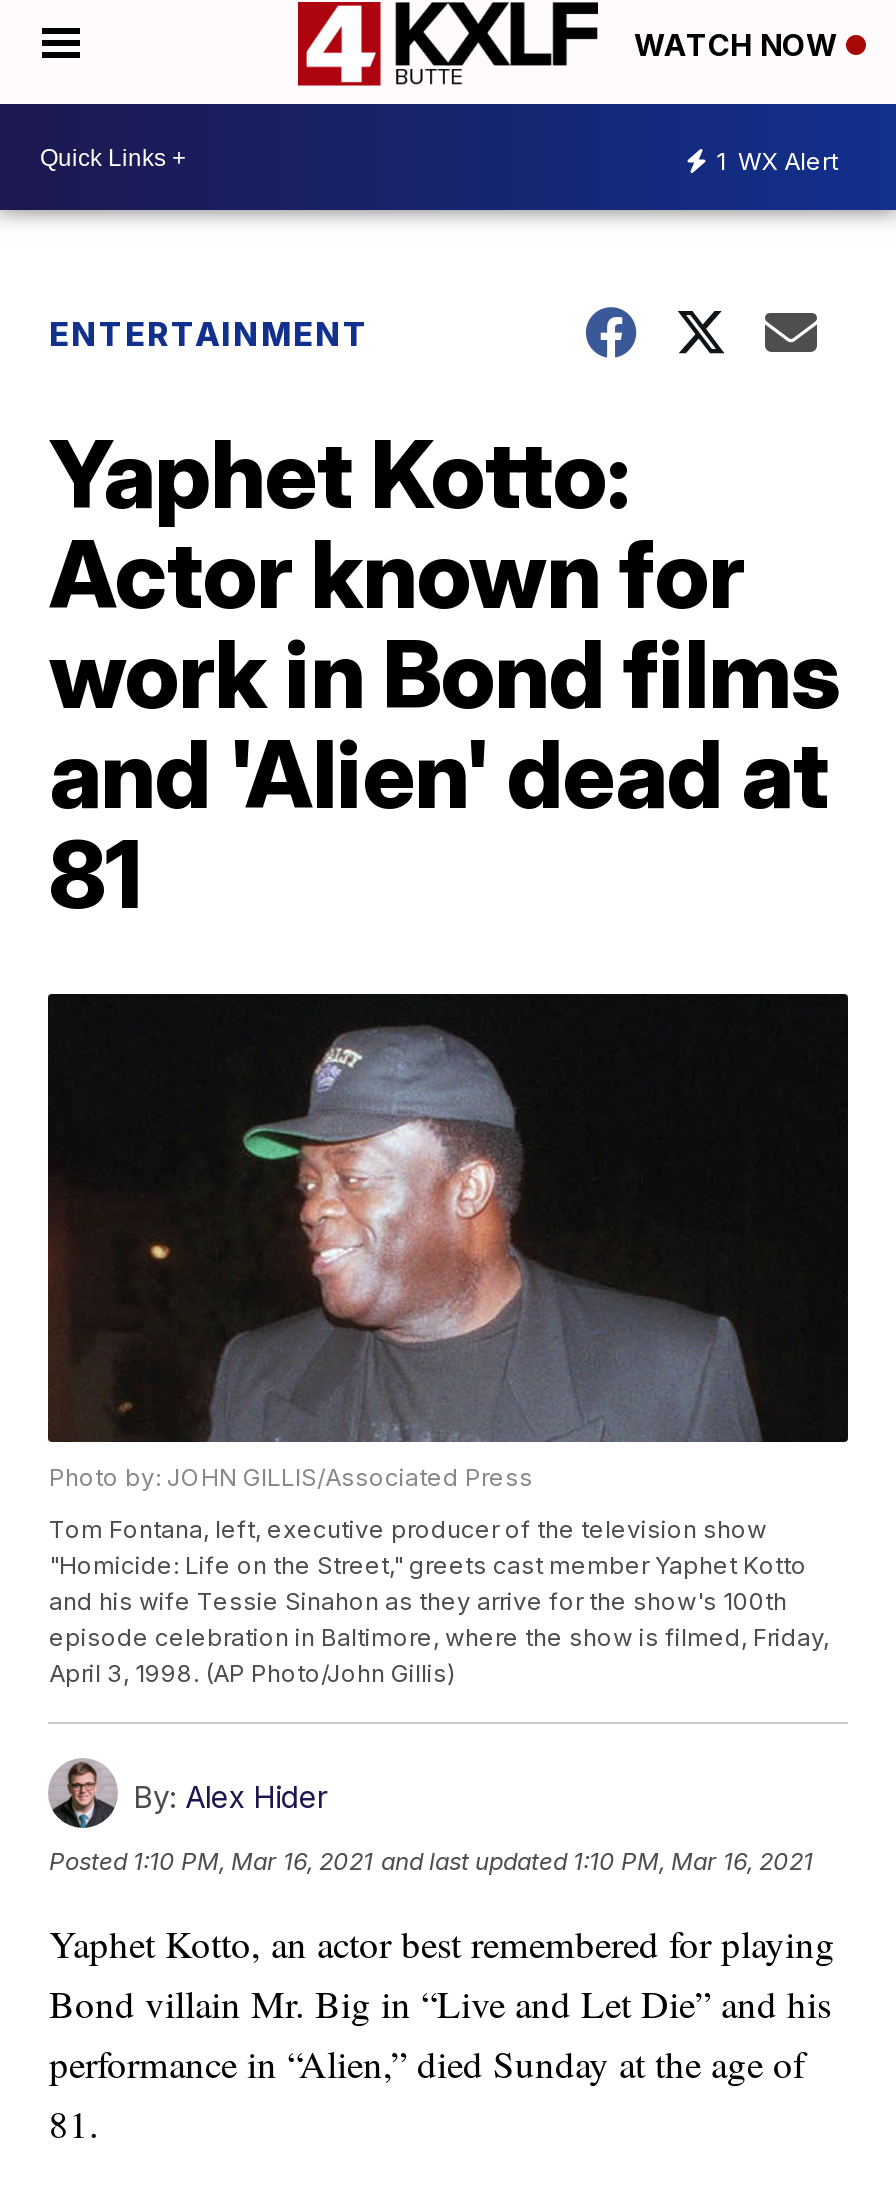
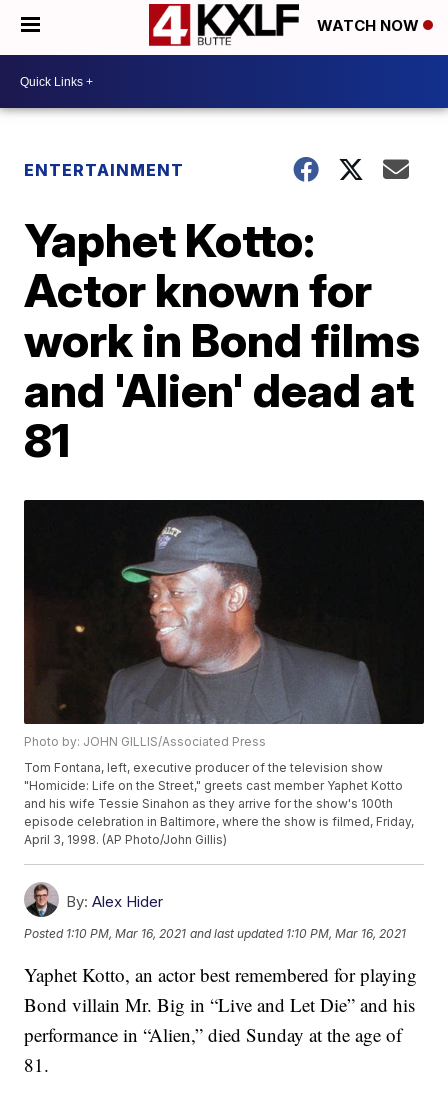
- 1 WX Alert
